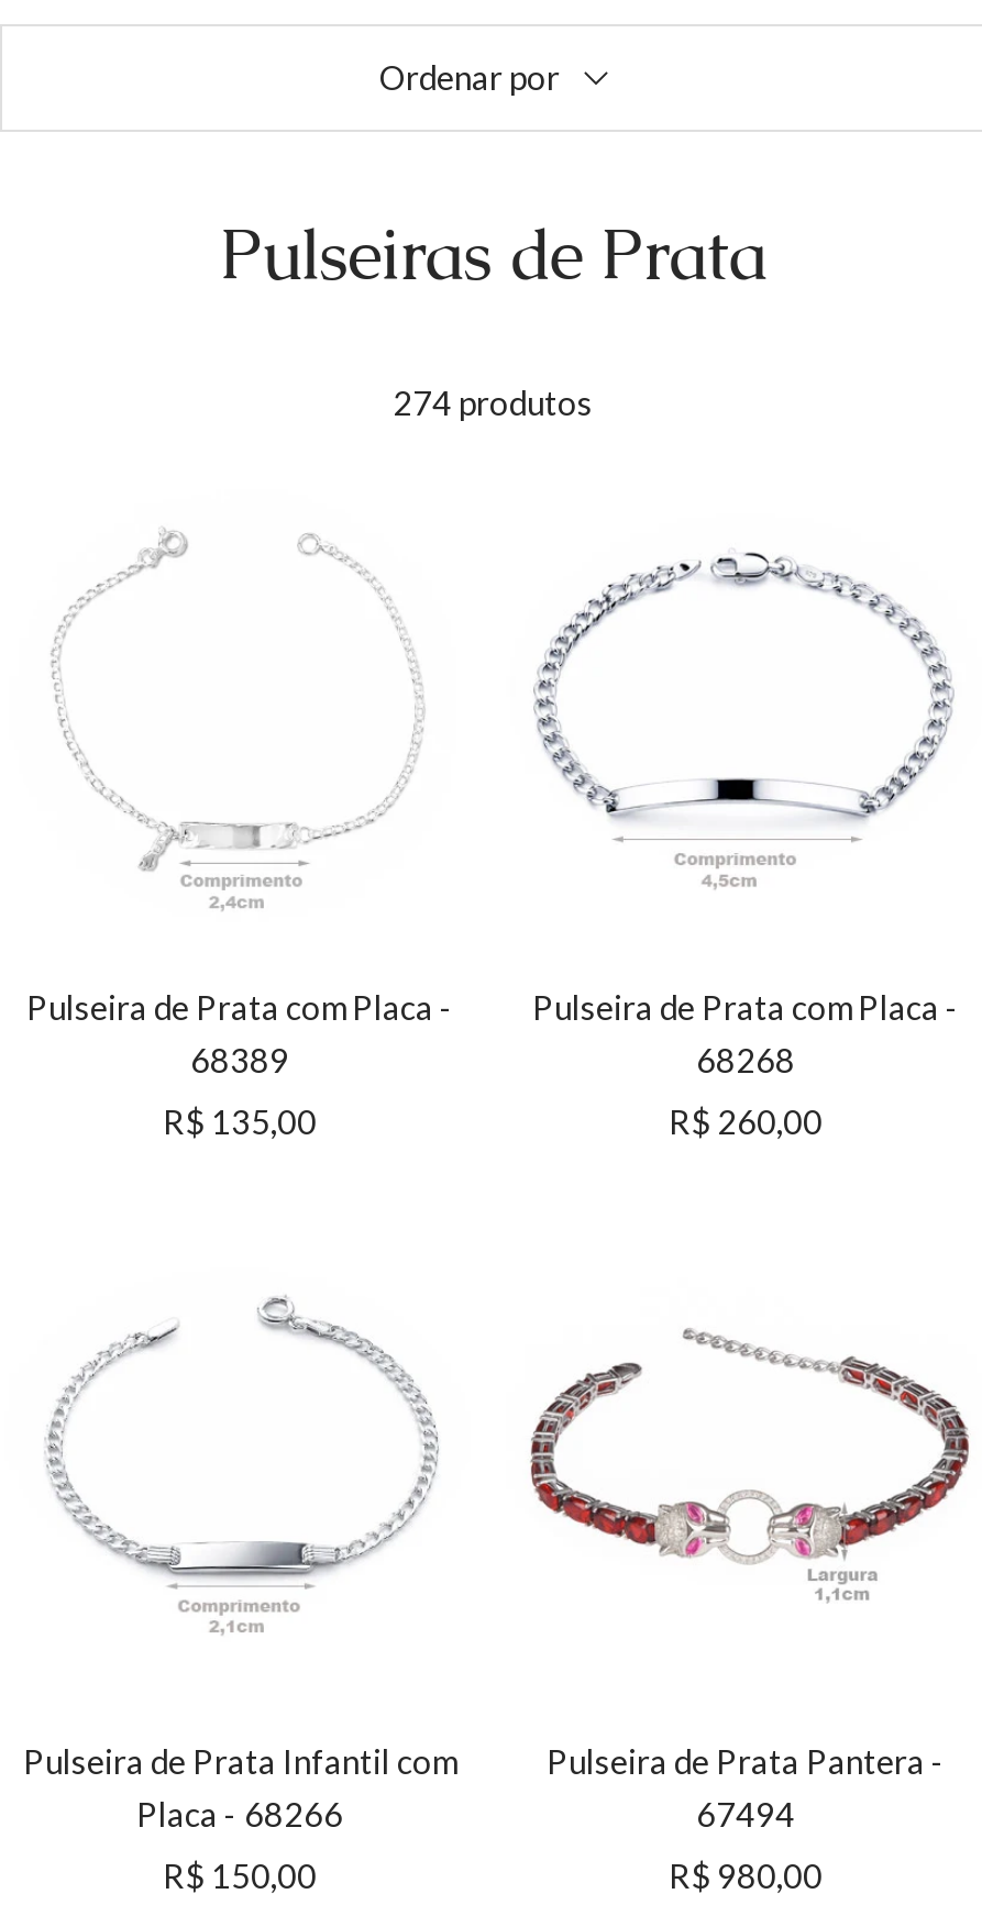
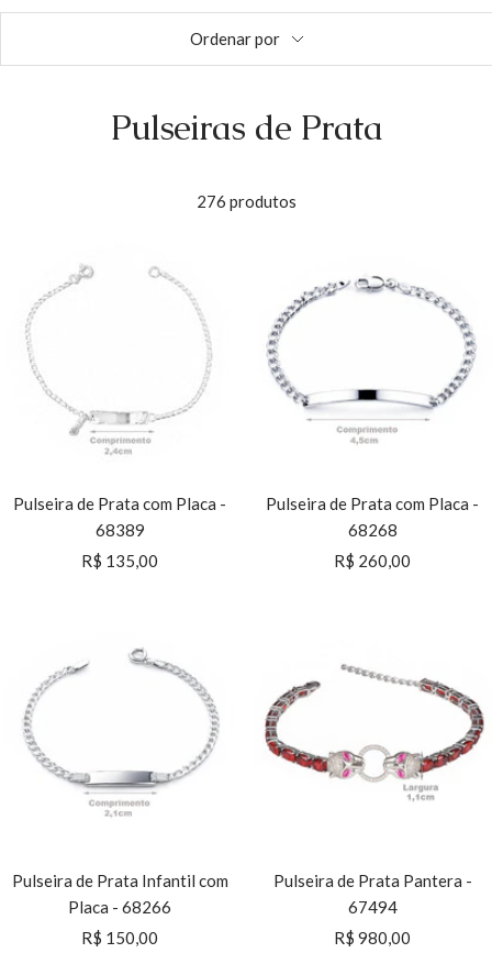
- 274 produtos
+ 276 produtos
